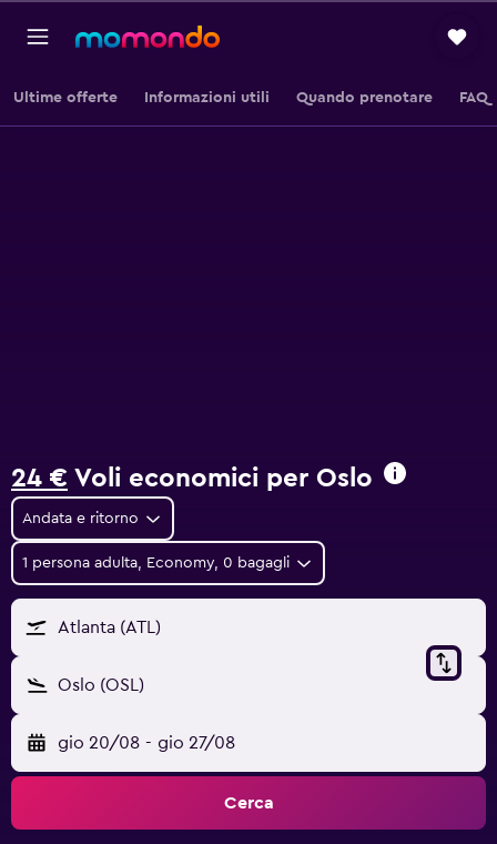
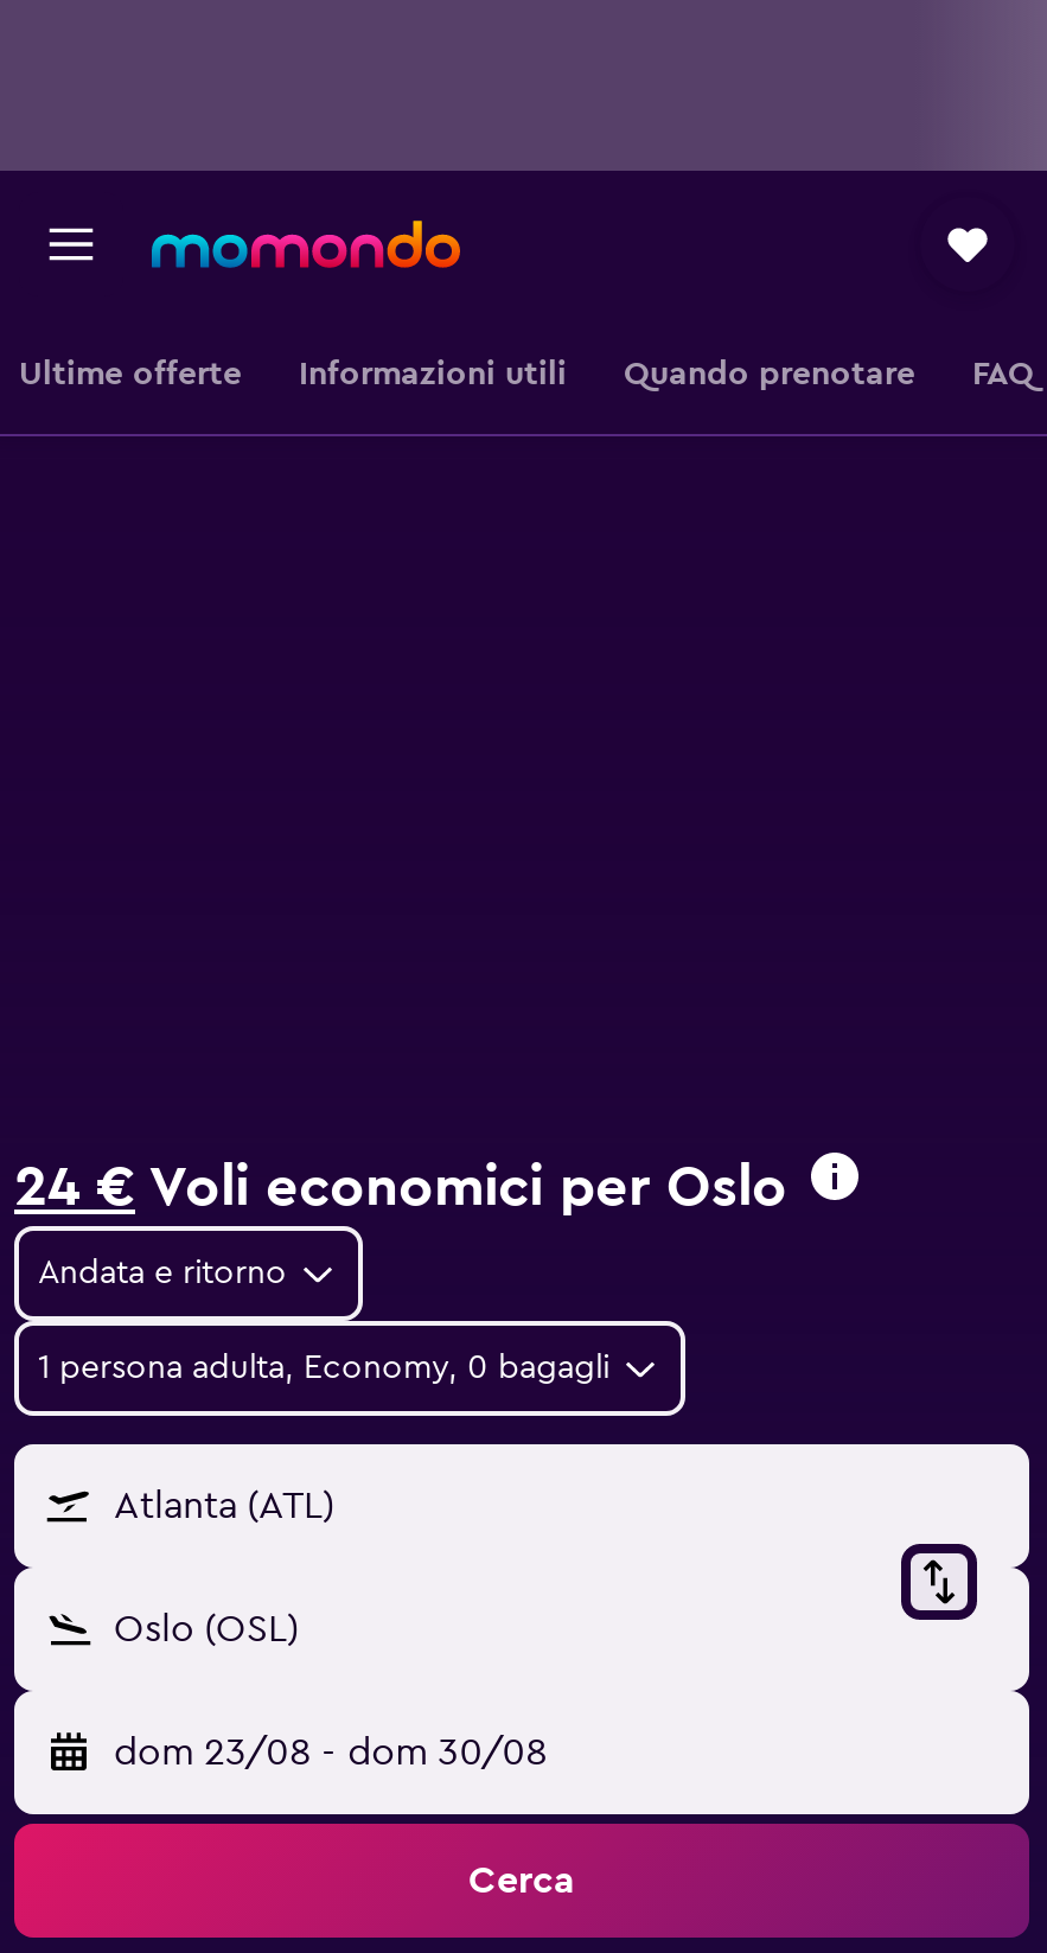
- gio 20/08 - gio 27/08
+ dom 23/08 - dom 30/08
